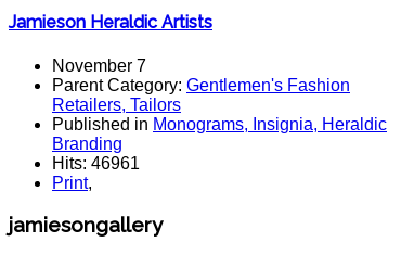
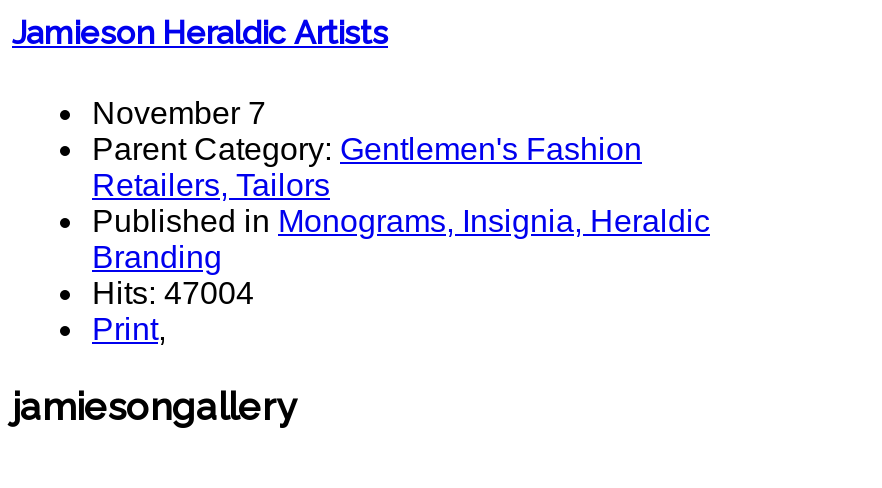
- Hits: 46961
+ Hits: 47004
